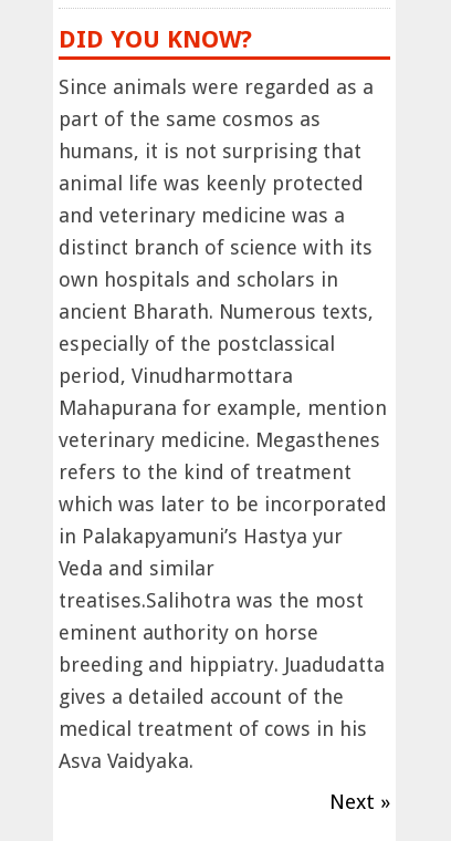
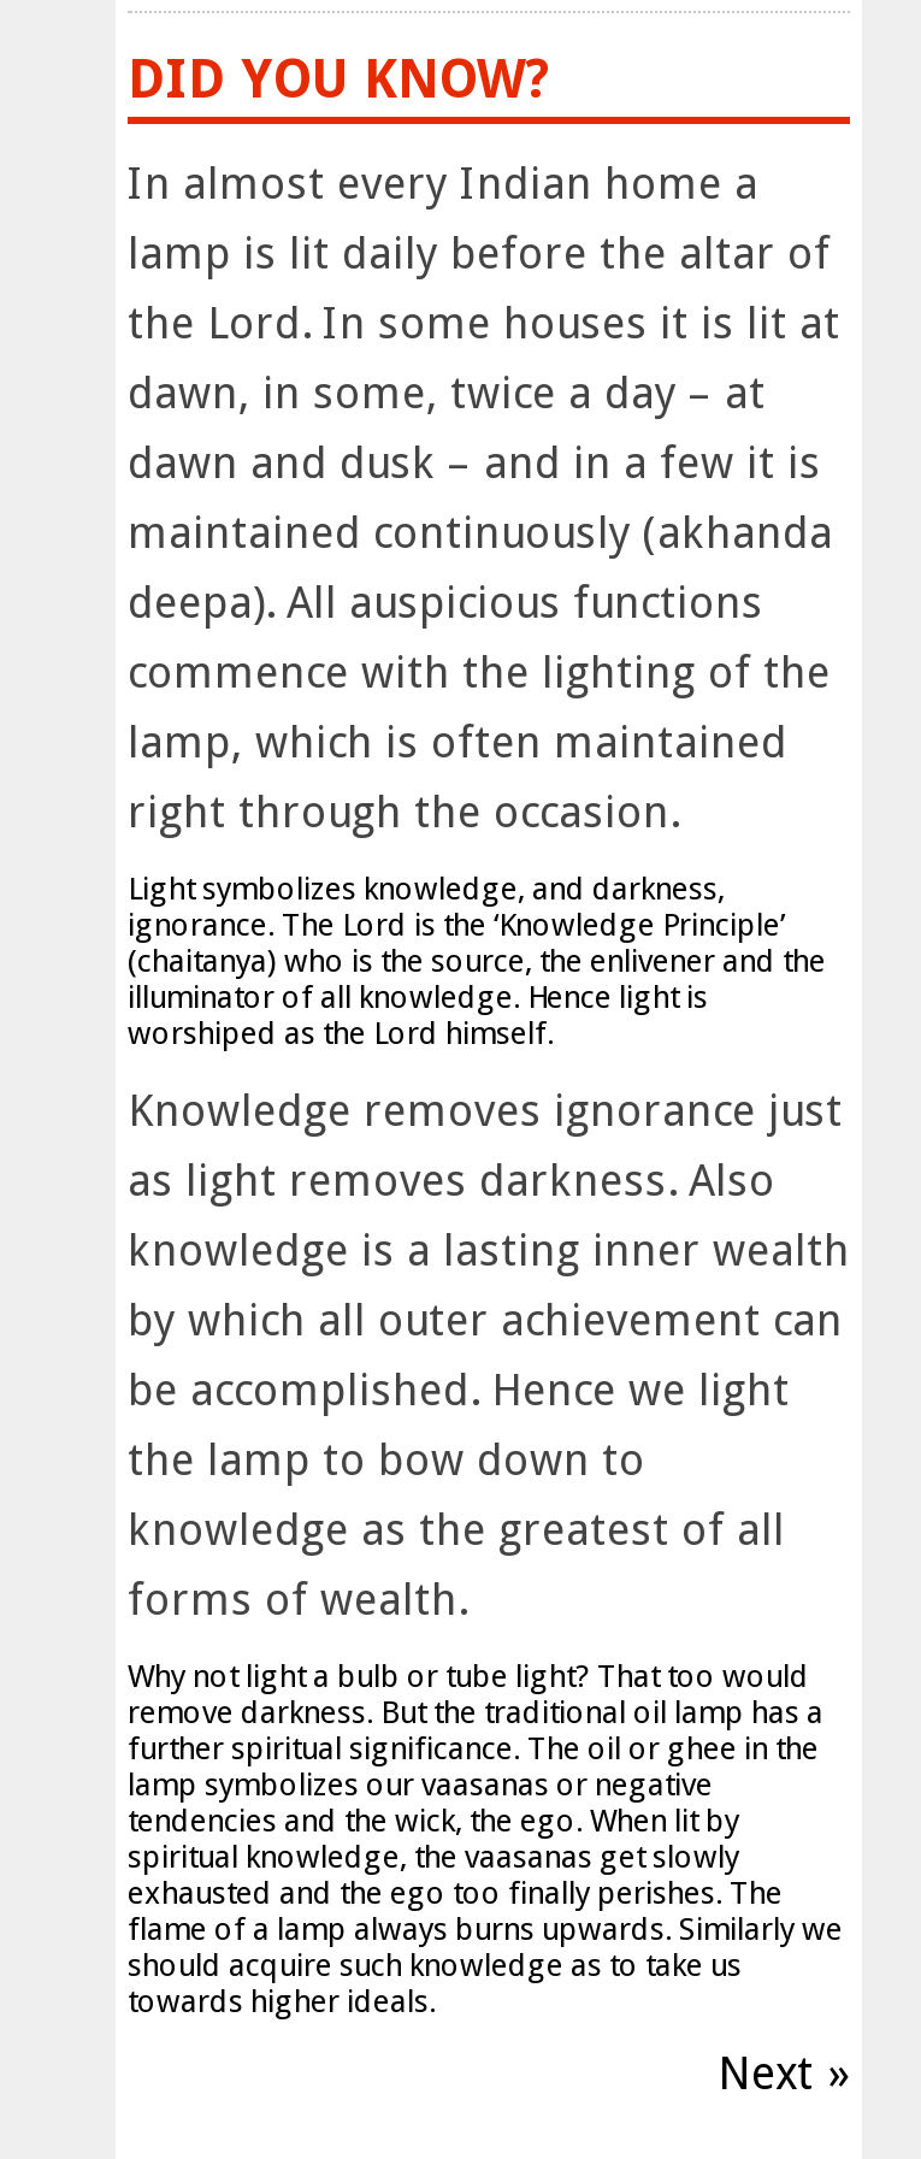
- Since animals were regarded as a
- part of the same cosmos as
- humans, it is not surprising that
- animal life was keenly protected
- and veterinary medicine was a
- distinct branch of science with its
- own hospitals and scholars in
- ancient Bharath. Numerous texts,
- especially of the postclassical
- period, Vinudharmottara
- Mahapurana for example, mention
- veterinary medicine. Megasthenes
- refers to the kind of treatment
- which was later to be incorporated
- in Palakapyamuni’s Hastya yur
- Veda and similar
- treatises.Salihotra was the most
- eminent authority on horse
- breeding and hippiatry. Juadudatta
- gives a detailed account of the
- medical treatment of cows in his
- Asva Vaidyaka.
+ In almost every Indian home a
+ lamp is lit daily before the altar of
+ the Lord. In some houses it is lit at
+ dawn, in some, twice a day – at
+ dawn and dusk – and in a few it is
+ maintained continuously (akhanda
+ deepa). All auspicious functions
+ commence with the lighting of the
+ lamp, which is often maintained
+ right through the occasion.
+ Light symbolizes knowledge, and darkness,
+ ignorance. The Lord is the ‘Knowledge Principle’
+ (chaitanya) who is the source, the enlivener and the
+ illuminator of all knowledge. Hence light is
+ worshiped as the Lord himself.
+ Knowledge removes ignorance just
+ as light removes darkness. Also
+ knowledge is a lasting inner wealth
+ by which all outer achievement can
+ be accomplished. Hence we light
+ the lamp to bow down to
+ knowledge as the greatest of all
+ forms of wealth.
+ Why not light a bulb or tube light? That too would
+ remove darkness. But the traditional oil lamp has a
+ further spiritual significance. The oil or ghee in the
+ lamp symbolizes our vaasanas or negative
+ tendencies and the wick, the ego. When lit by
+ spiritual knowledge, the vaasanas get slowly
+ exhausted and the ego too finally perishes. The
+ flame of a lamp always burns upwards. Similarly we
+ should acquire such knowledge as to take us
+ towards higher ideals.
